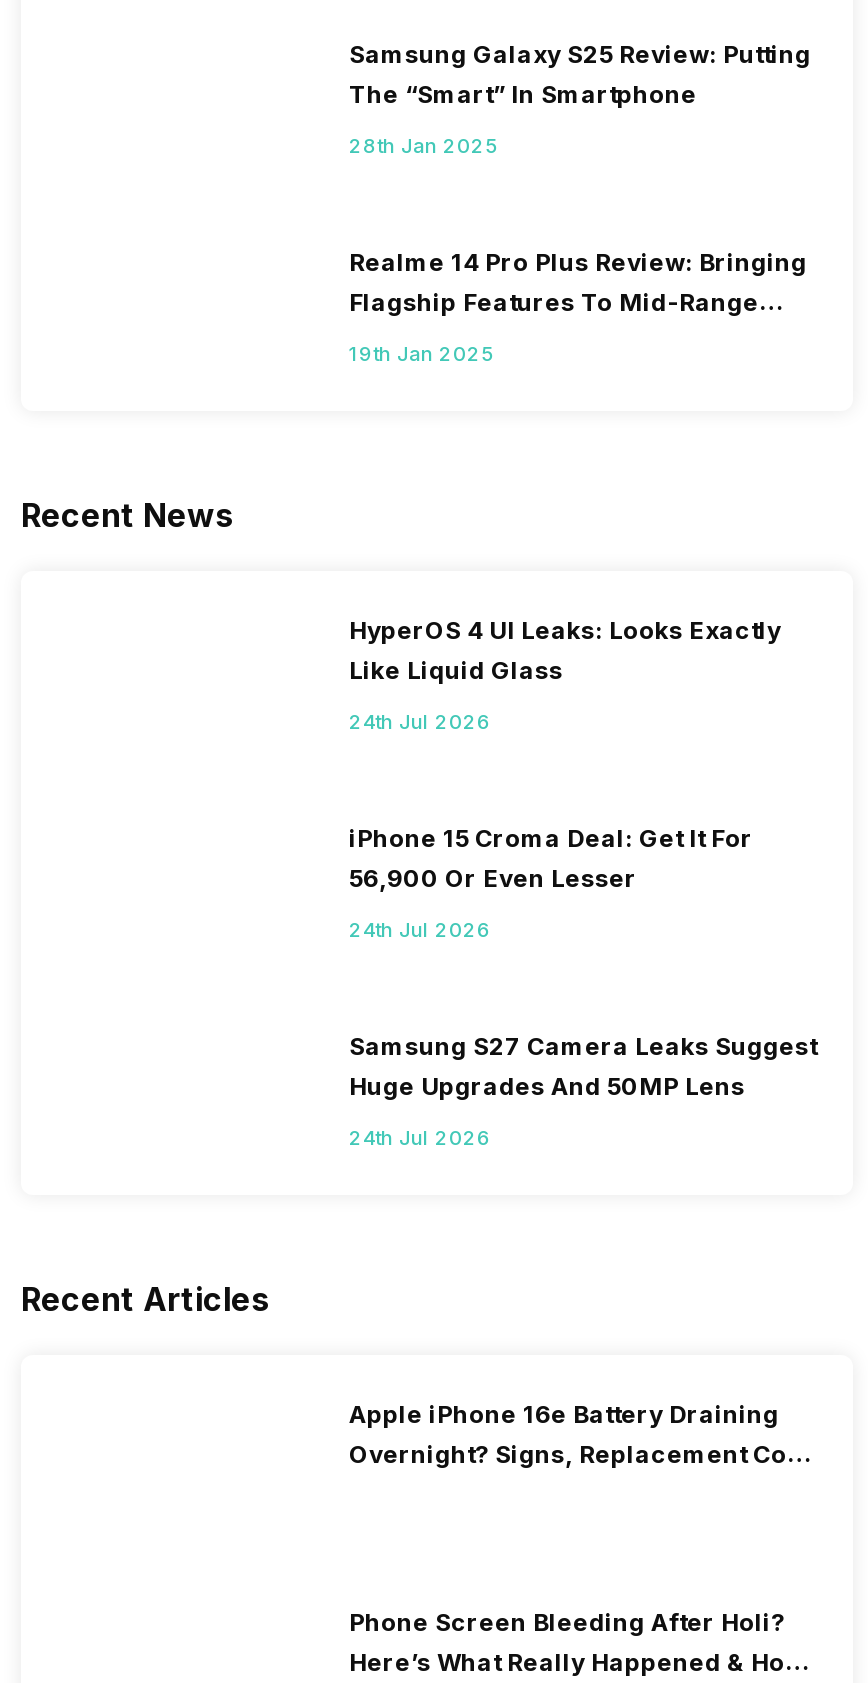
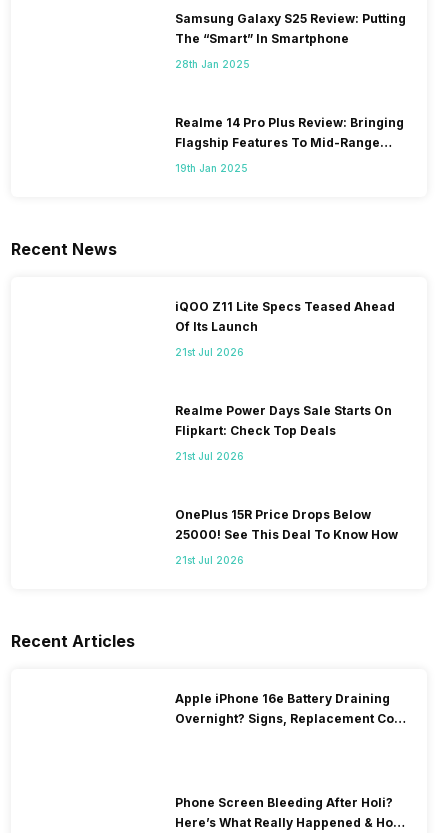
- HyperOS 4 UI Leaks: Looks Exactly
- Like Liquid Glass
+ iQOO Z11 Lite Specs Teased Ahead
+ Of Its Launch

- 24th Jul 2026
+ 21st Jul 2026

- iPhone 15 Croma Deal: Get It For
- 56,900 Or Even Lesser
+ Realme Power Days Sale Starts On
+ Flipkart: Check Top Deals

- 24th Jul 2026
+ 21st Jul 2026

- Samsung S27 Camera Leaks Suggest
- Huge Upgrades And 50MP Lens
+ OnePlus 15R Price Drops Below
+ 25000! See This Deal To Know How

- 24th Jul 2026
+ 21st Jul 2026
